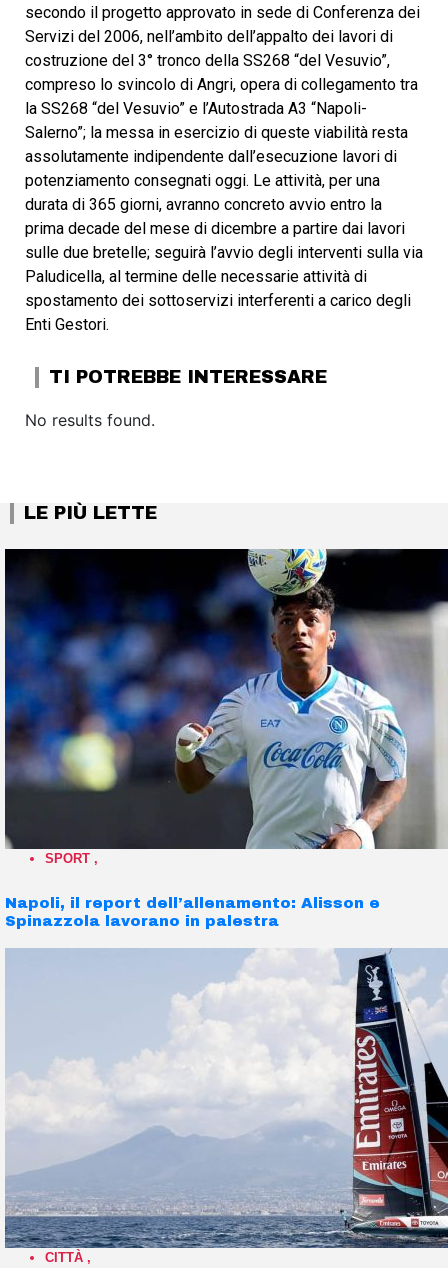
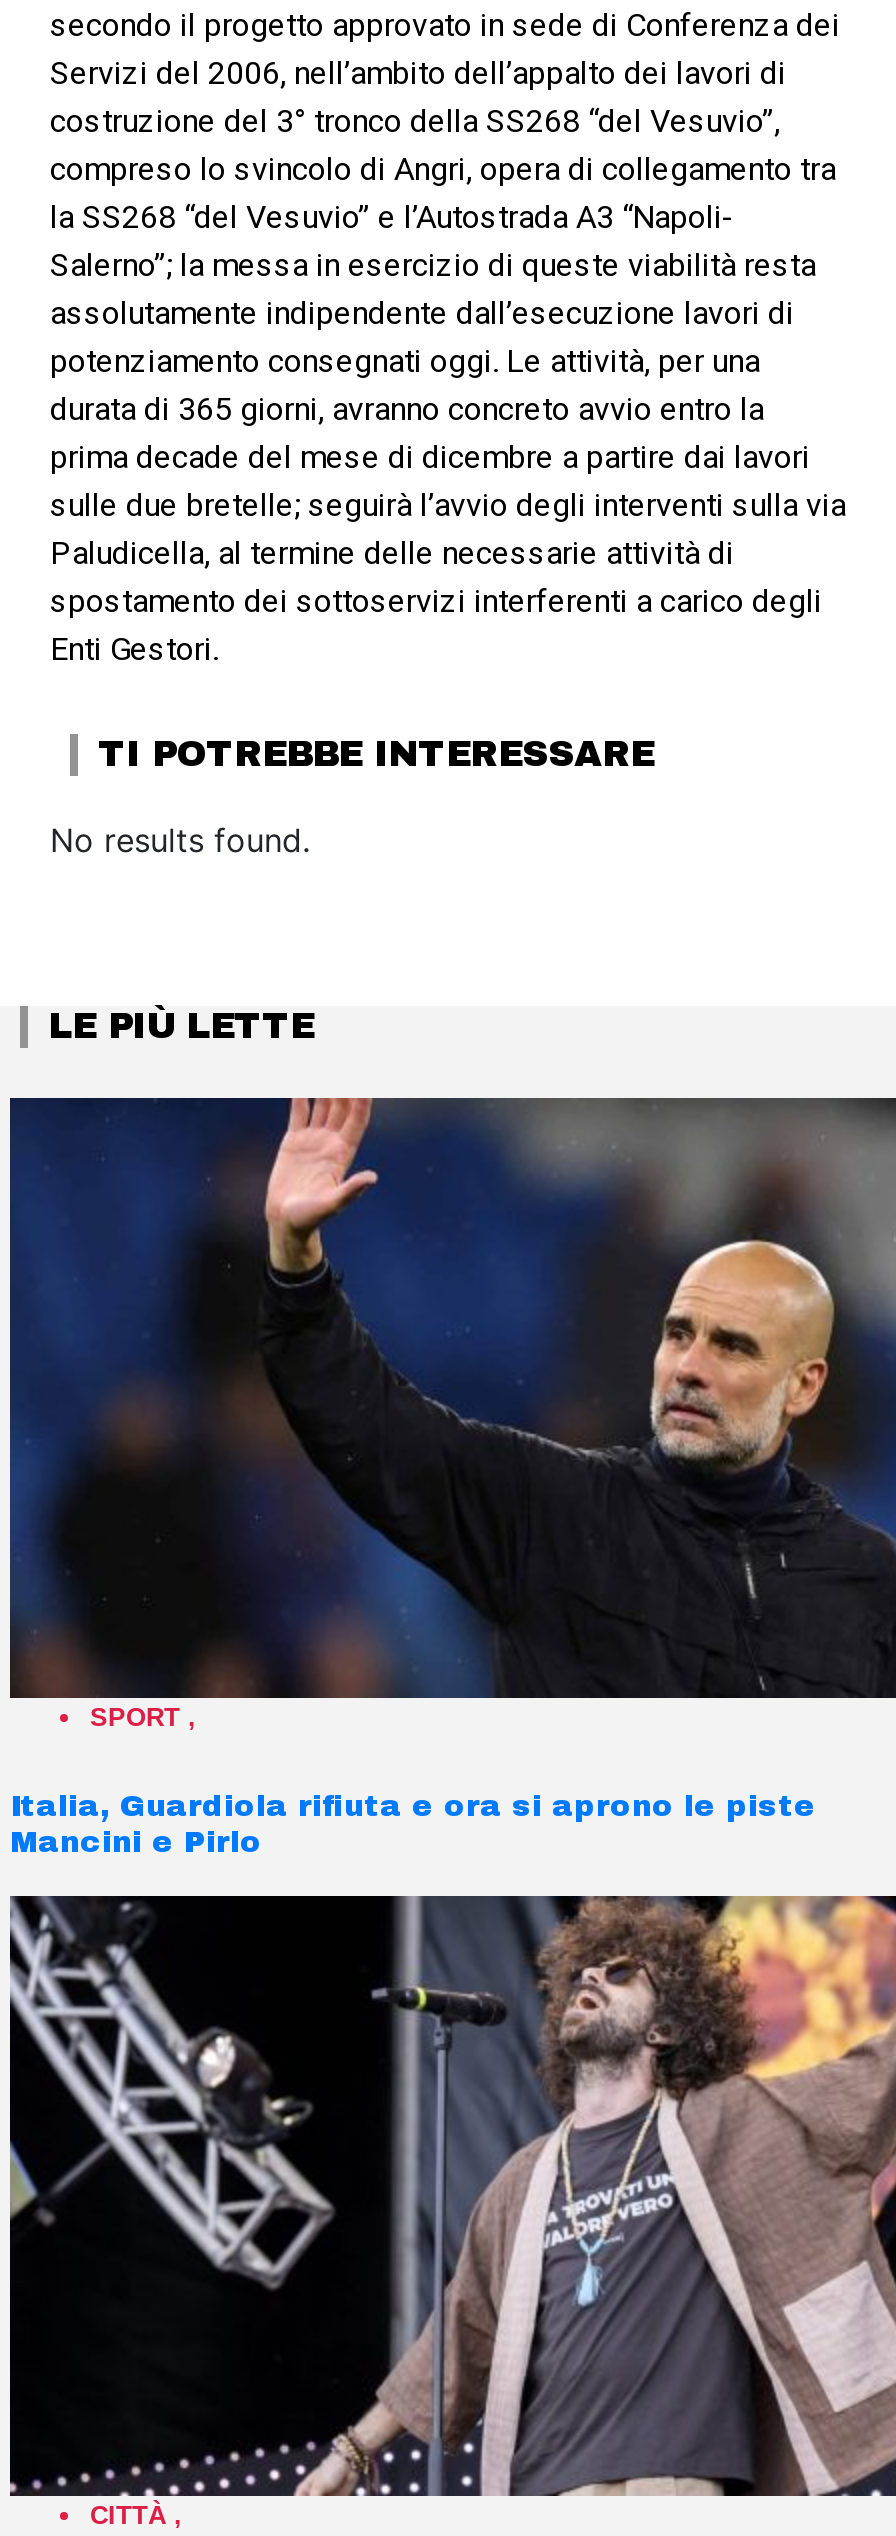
- [image]
+ [image]

- Napoli, il report dell’allenamento: Alisson e
- Spinazzola lavorano in palestra
+ Italia, Guardiola rifiuta e ora si aprono le piste
+ Mancini e Pirlo

- [image]
+ [image]
